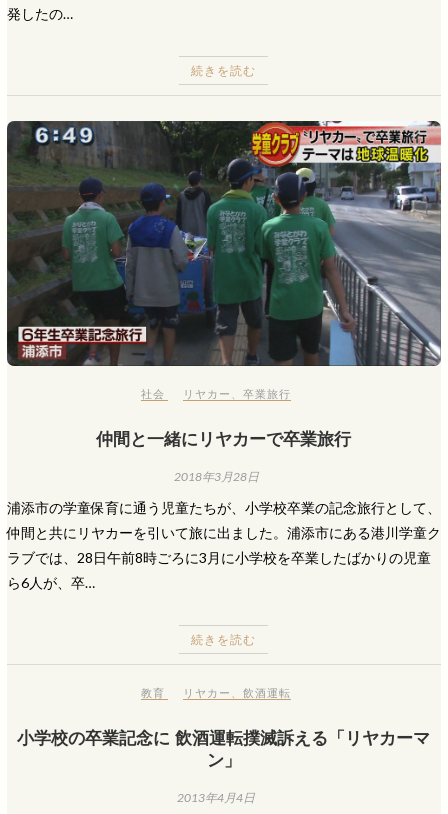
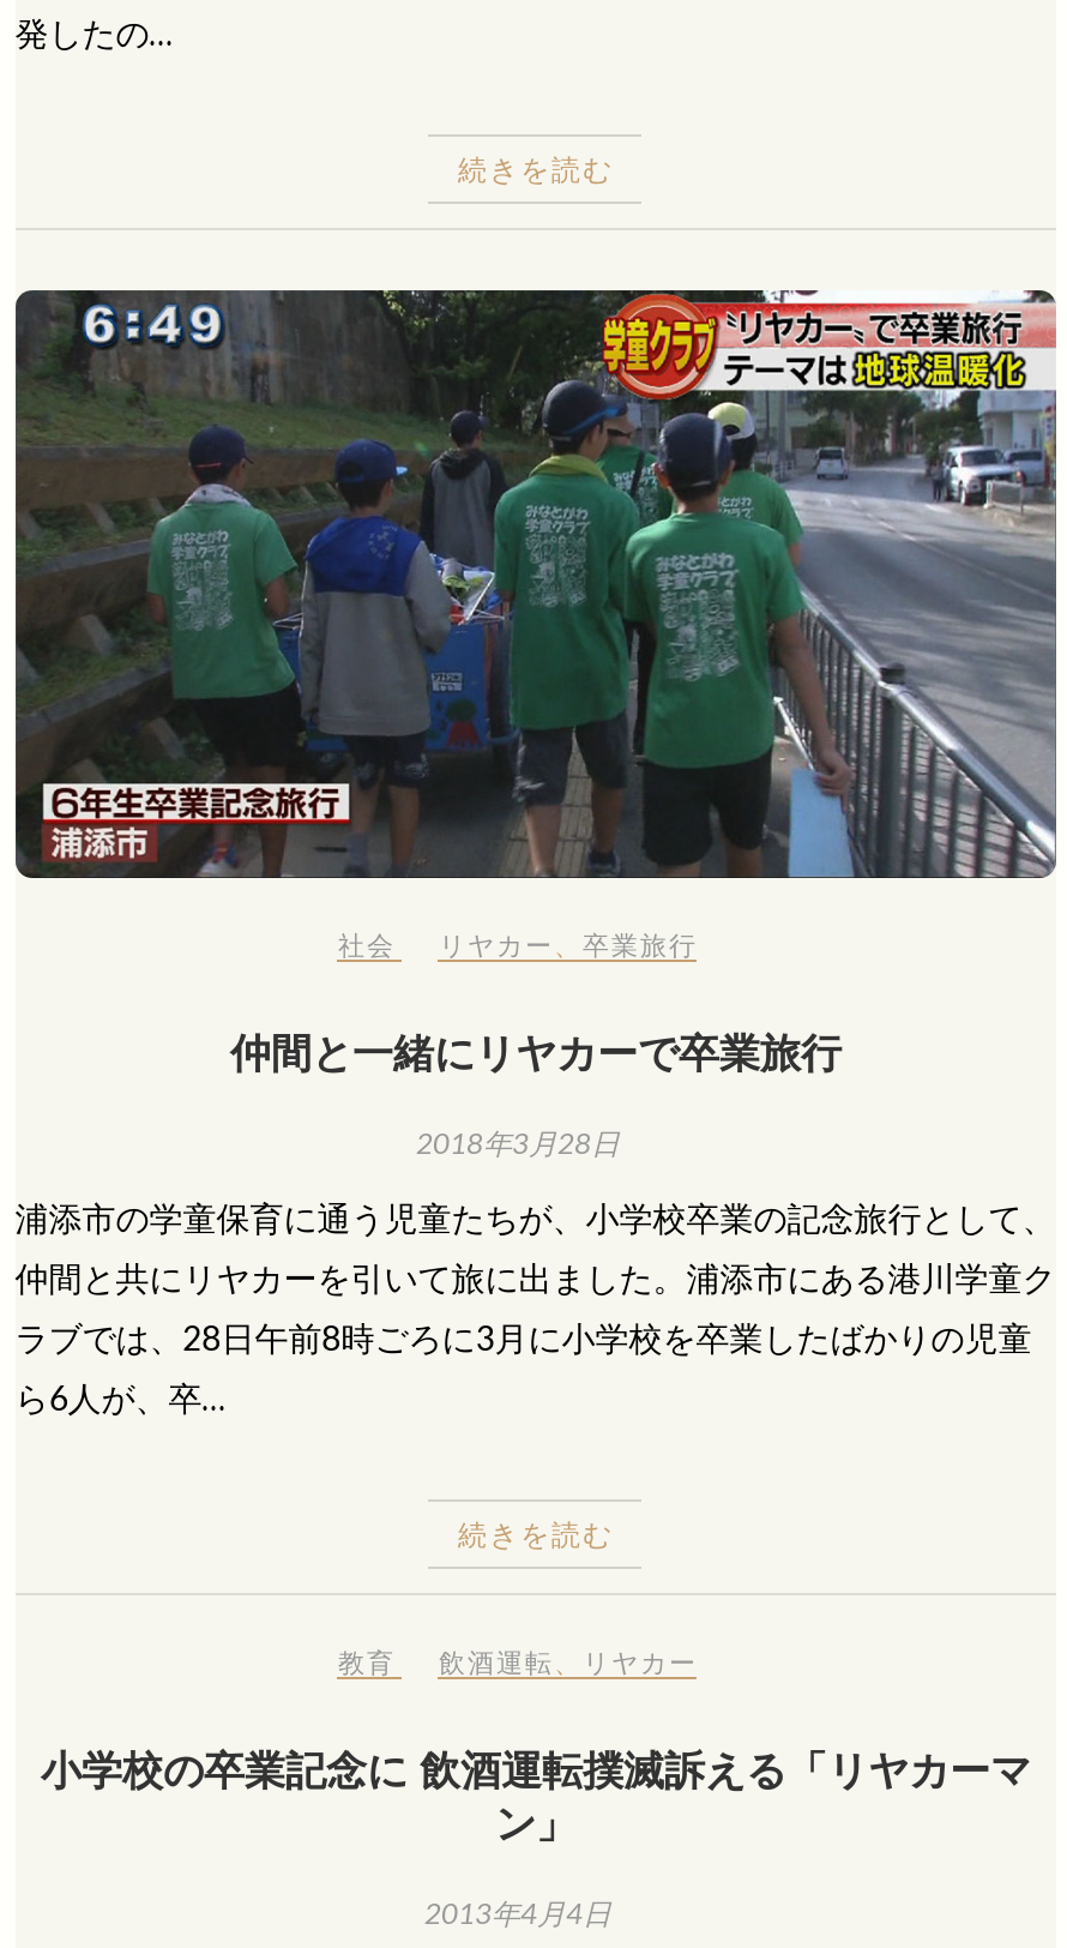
- リヤカー、飲酒運転
+ 飲酒運転、リヤカー
